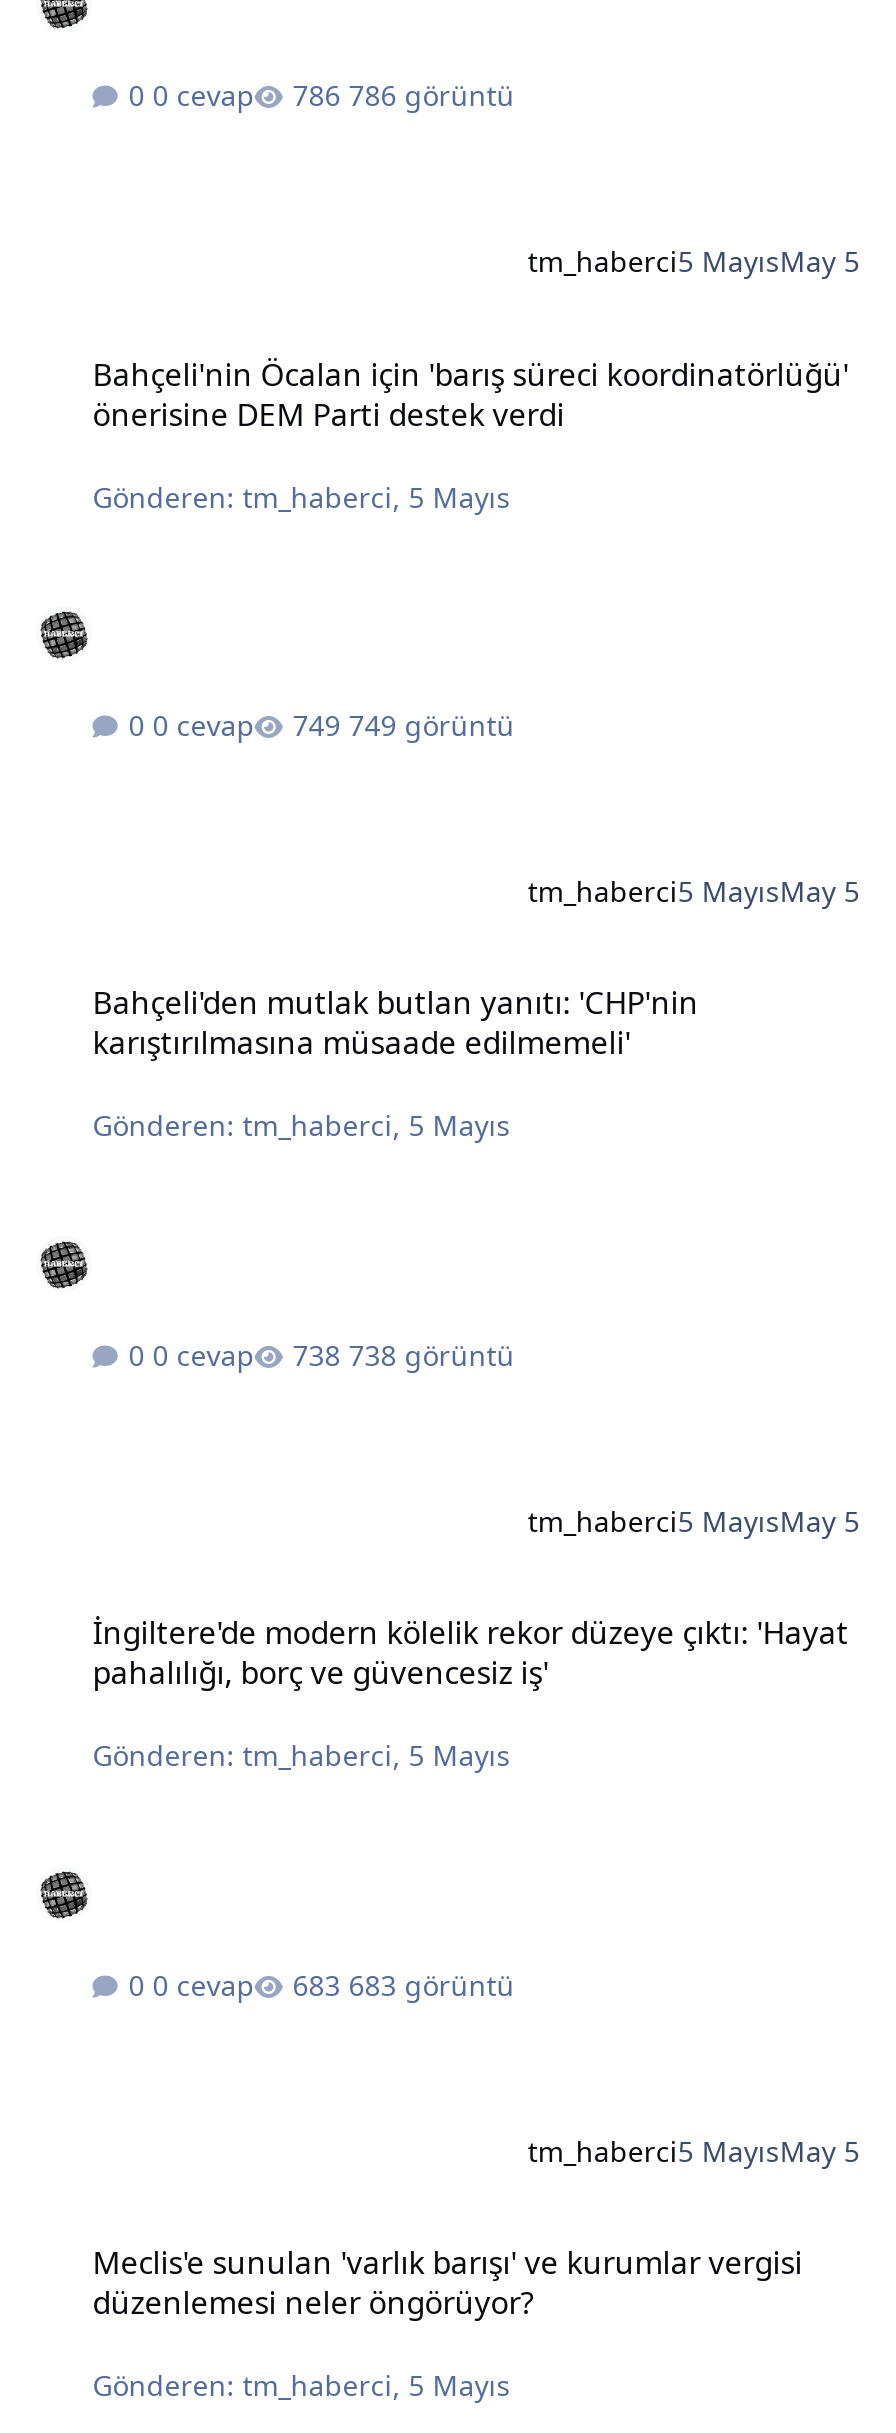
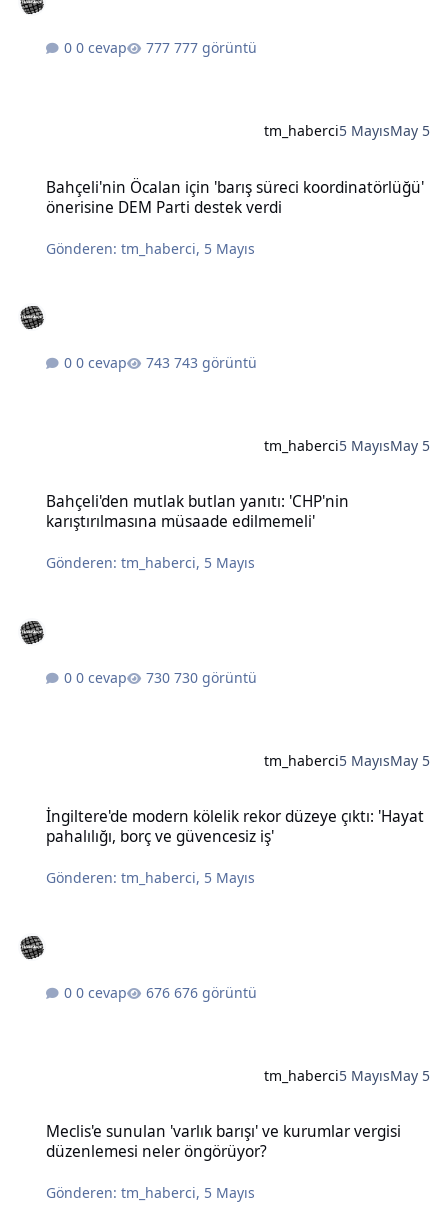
- 786 görüntü
+ 777 görüntü

- 749 görüntü
+ 743 görüntü

- 738 görüntü
+ 730 görüntü

- 683 görüntü
+ 676 görüntü
